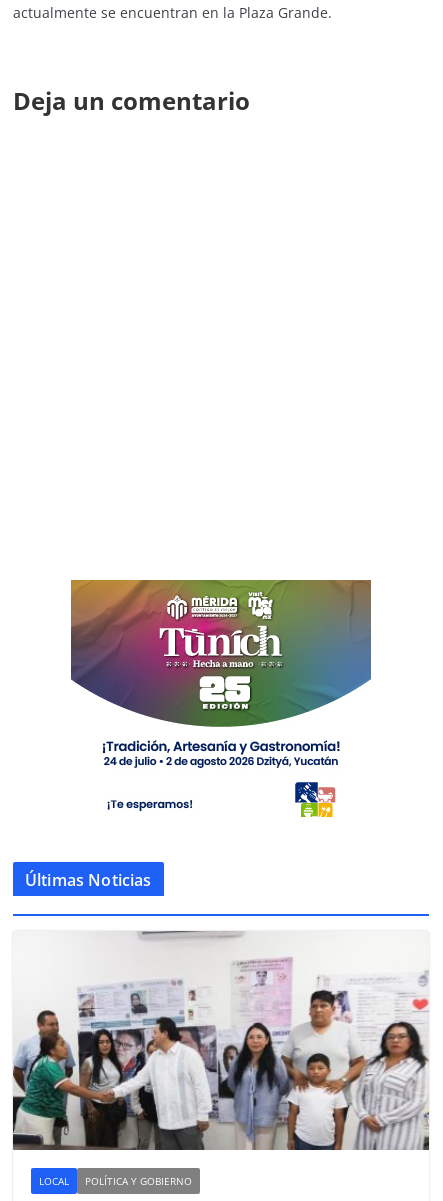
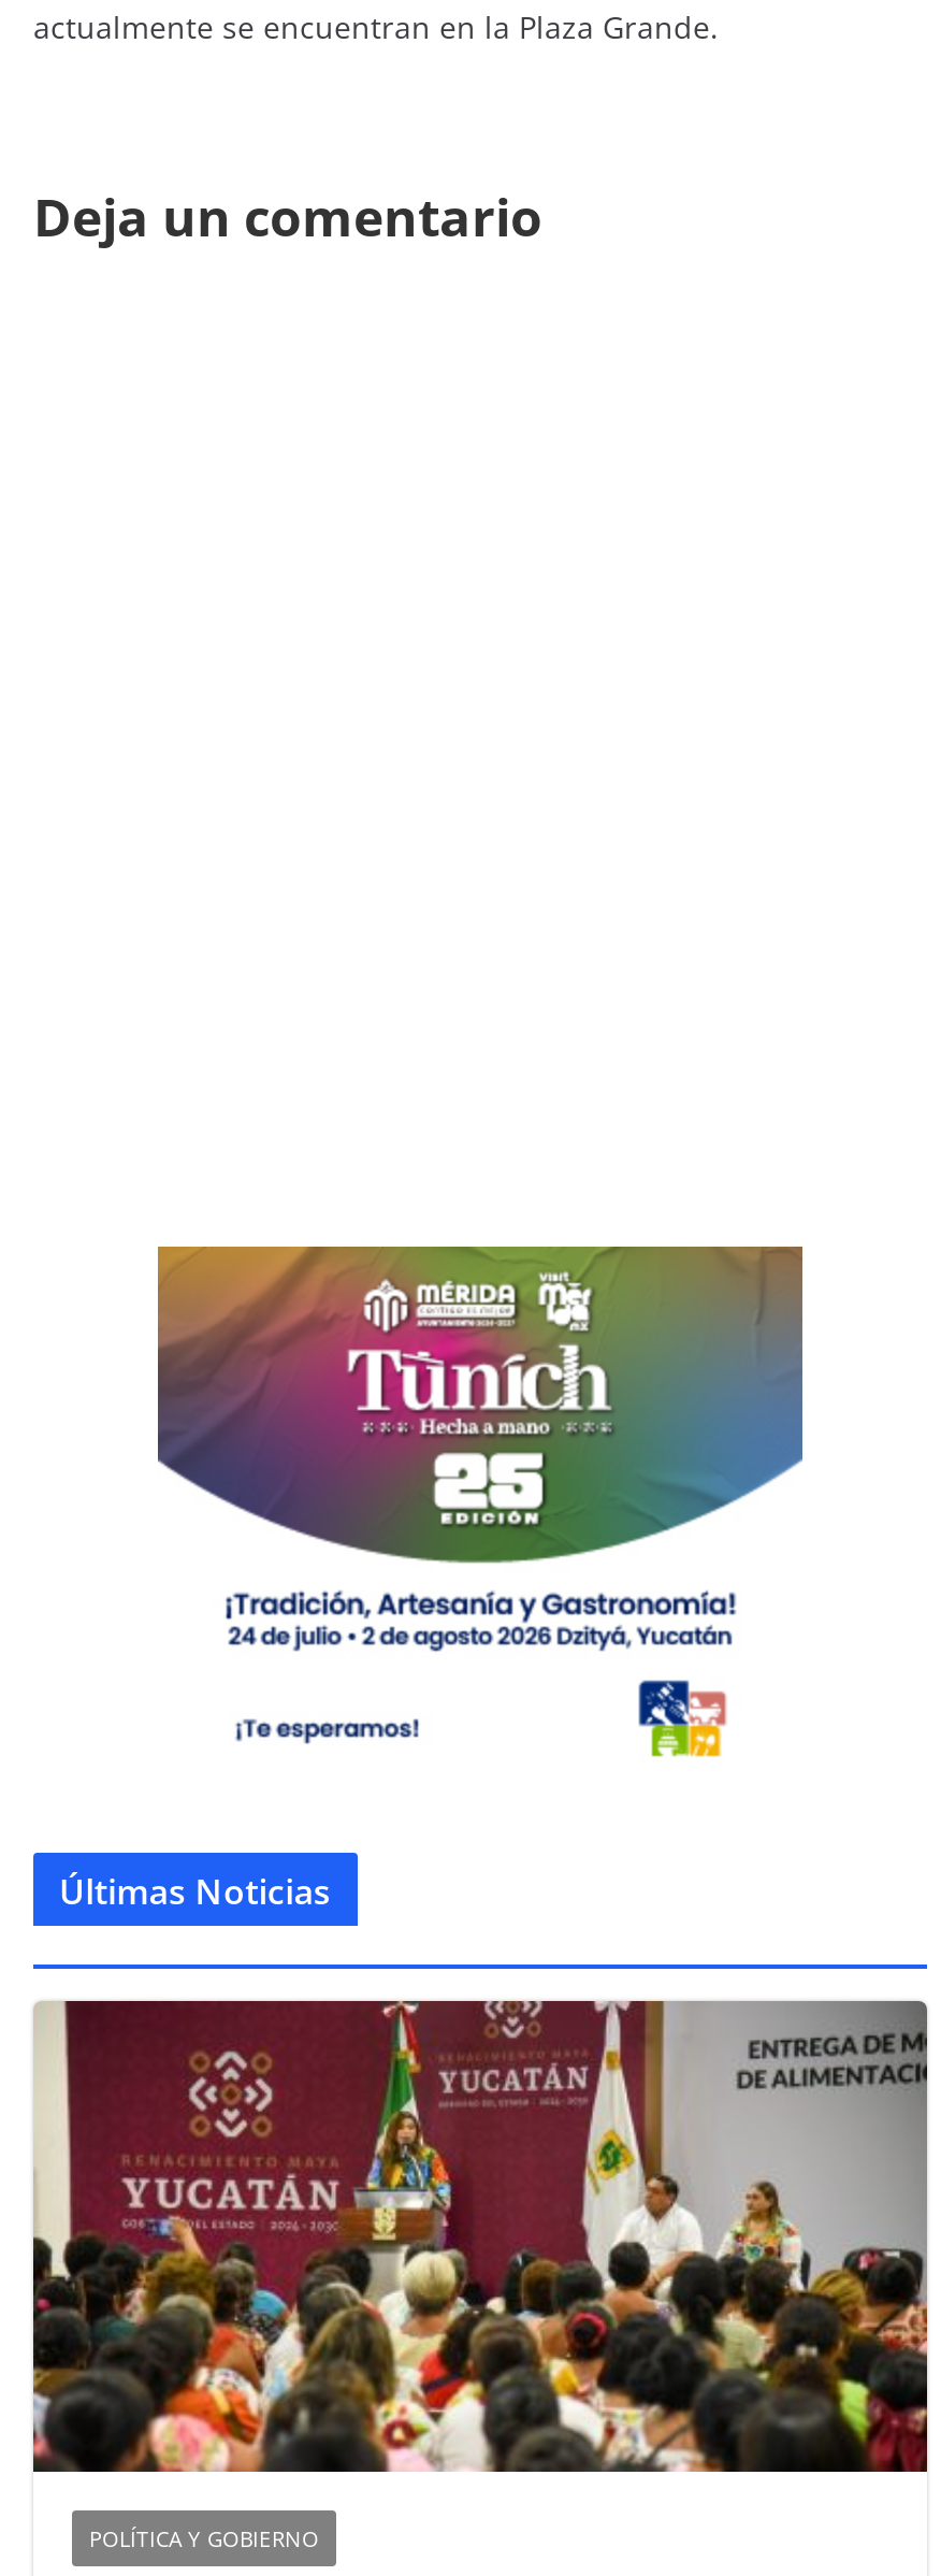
- [image]
+ [image]

- LOCAL
